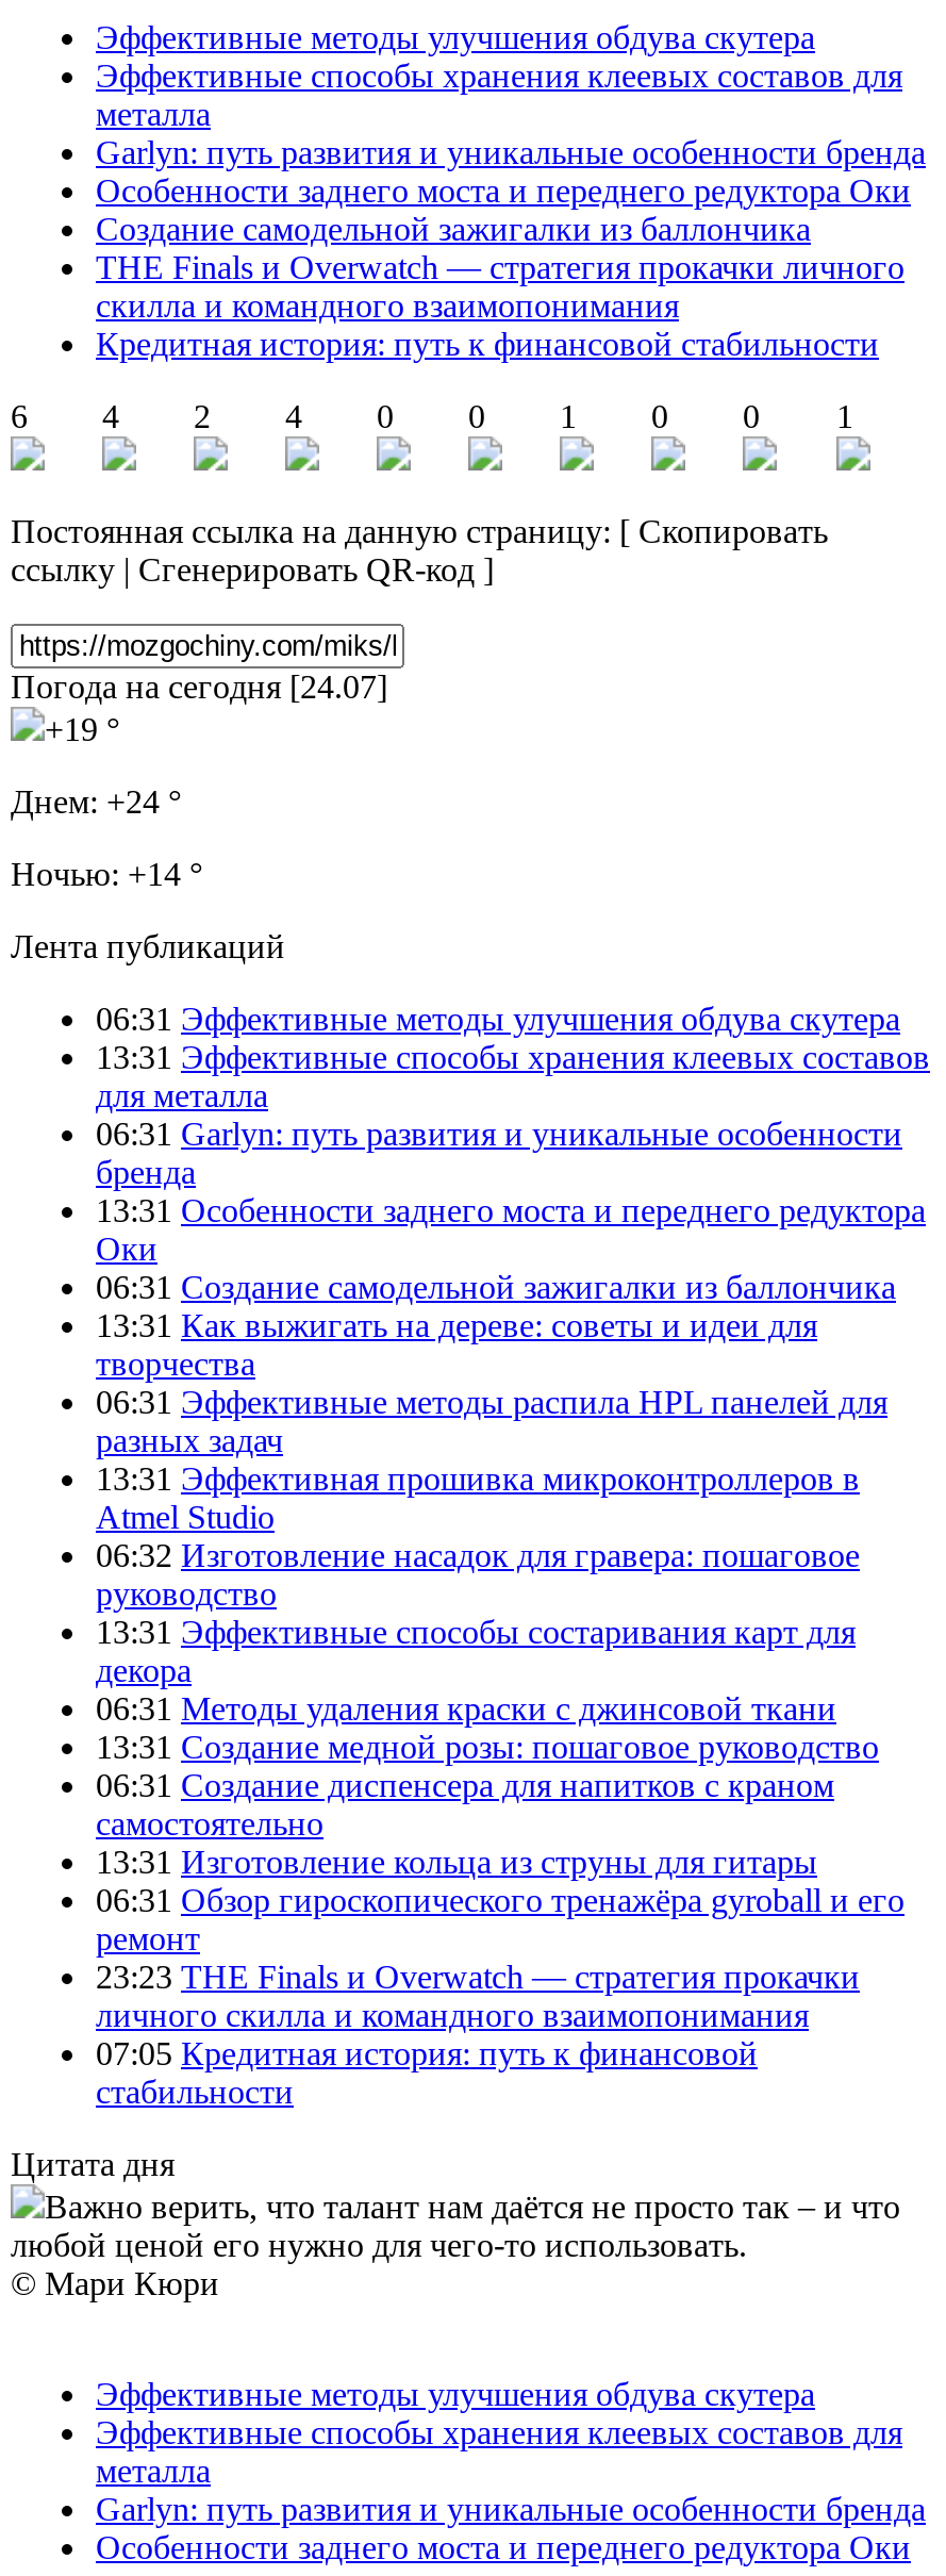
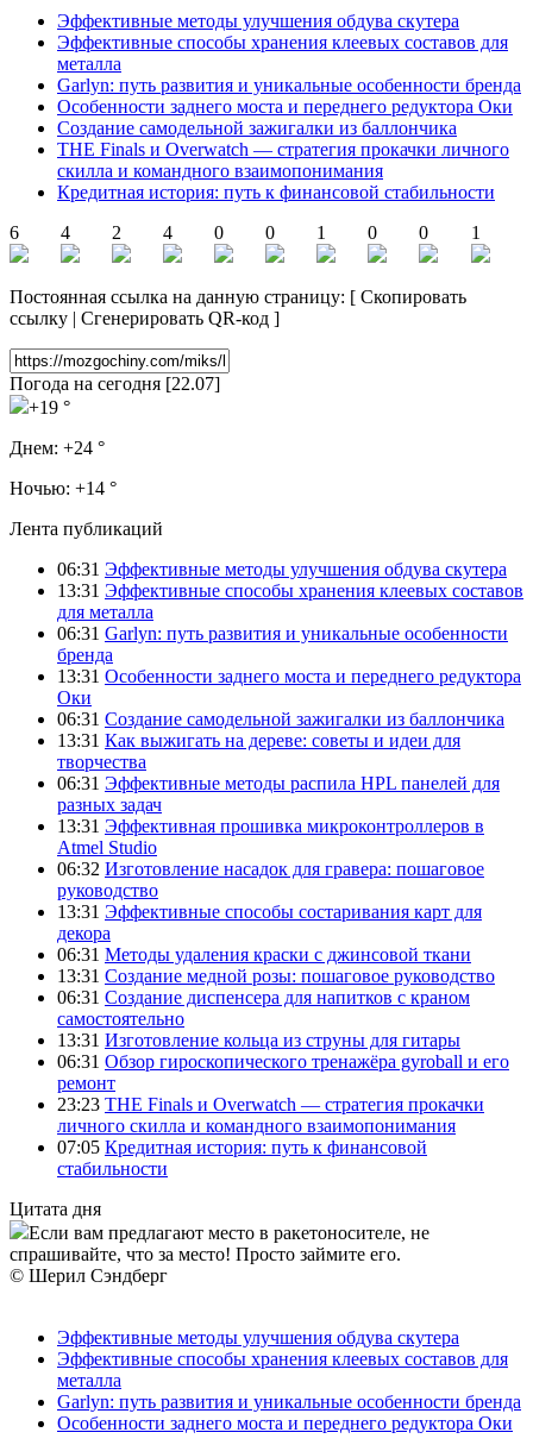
- Погода на сегодня [24.07]
+ Погода на сегодня [22.07]

- Важно верить, что талант нам даётся не просто так – и что
- любой ценой его нужно для чего-то использовать.
- © Мари Кюри
+ Если вам предлагают место в ракетоносителе, не
+ спрашивайте, что за место! Просто займите его.
+ © Шерил Сэндберг
